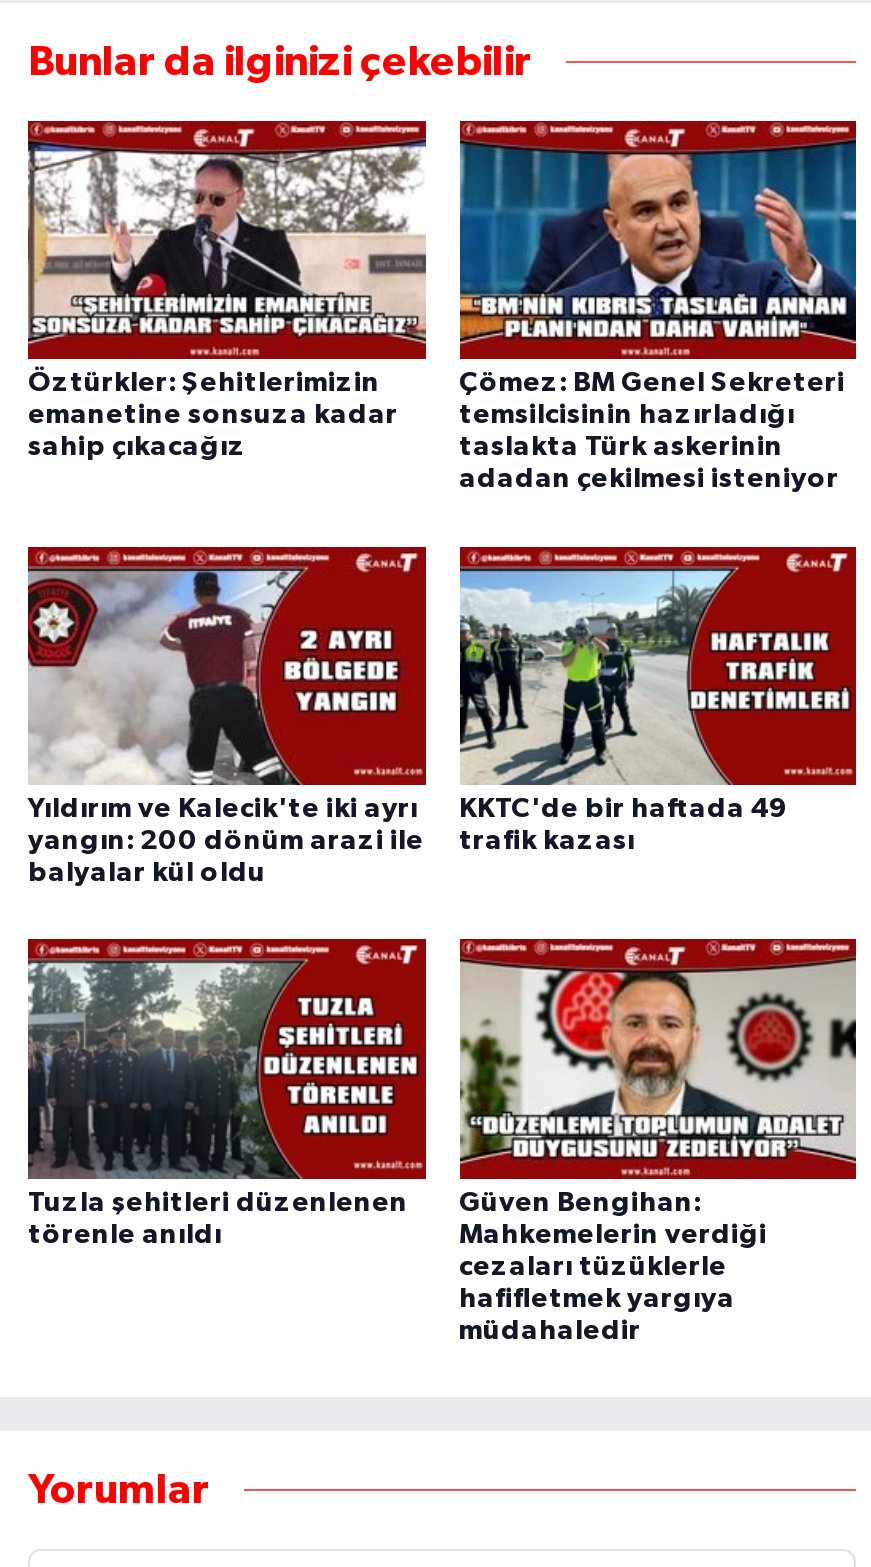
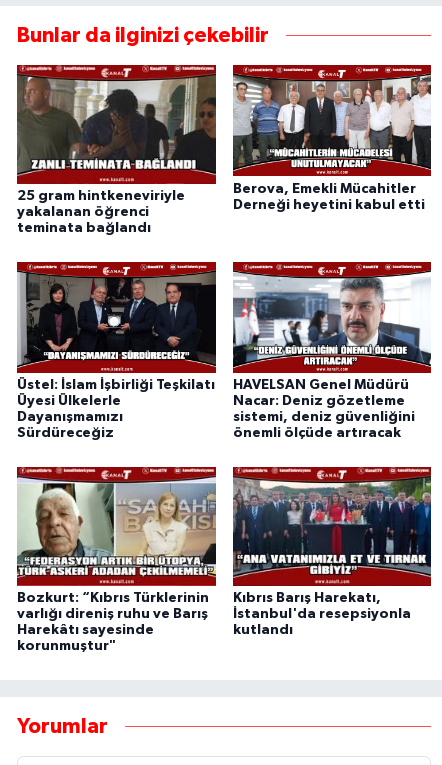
- [image]
- Öztürkler: Şehitlerimizin
- emanetine sonsuza kadar
- sahip çıkacağız
+ [image]
+ 25 gram hintkeneviriyle
+ yakalanan öğrenci
+ teminata bağlandı

- [image]
- Çömez: BM Genel Sekreteri
- temsilcisinin hazırladığı
- taslakta Türk askerinin
- adadan çekilmesi isteniyor
+ [image]
+ Berova, Emekli Mücahitler
+ Derneği heyetini kabul etti

- [image]
- Yıldırım ve Kalecik'te iki ayrı
- yangın: 200 dönüm arazi ile
- balyalar kül oldu
+ [image]
+ Üstel: İslam İşbirliği Teşkilatı
+ Üyesi Ülkelerle
+ Dayanışmamızı
+ Sürdüreceğiz

- [image]
- KKTC'de bir haftada 49
- trafik kazası
+ [image]
+ HAVELSAN Genel Müdürü
+ Nacar: Deniz gözetleme
+ sistemi, deniz güvenliğini
+ önemli ölçüde artıracak

- [image]
- Tuzla şehitleri düzenlenen
- törenle anıldı
+ [image]
+ Bozkurt: “Kıbrıs Türklerinin
+ varlığı direniş ruhu ve Barış
+ Harekâtı sayesinde
+ korunmuştur"

- [image]
- Güven Bengihan:
- Mahkemelerin verdiği
- cezaları tüzüklerle
- hafifletmek yargıya
- müdahaledir
+ [image]
+ Kıbrıs Barış Harekatı,
+ İstanbul'da resepsiyonla
+ kutlandı
